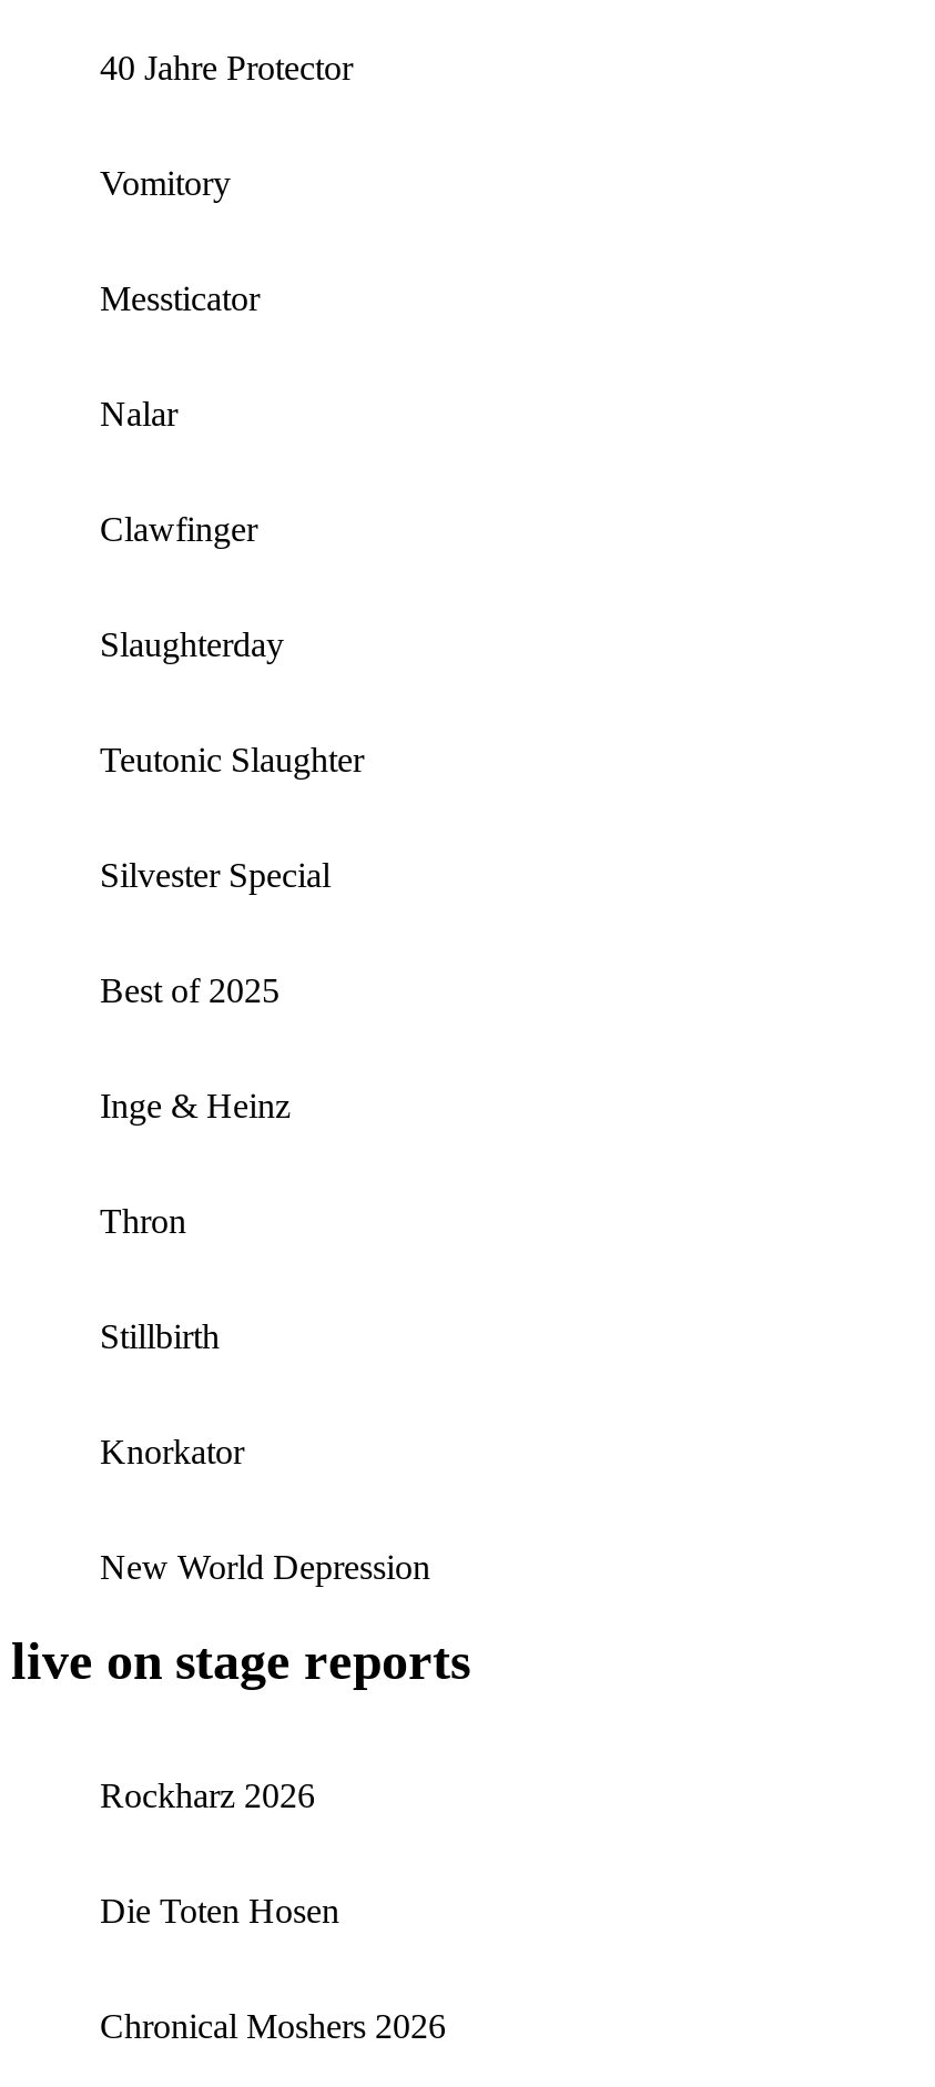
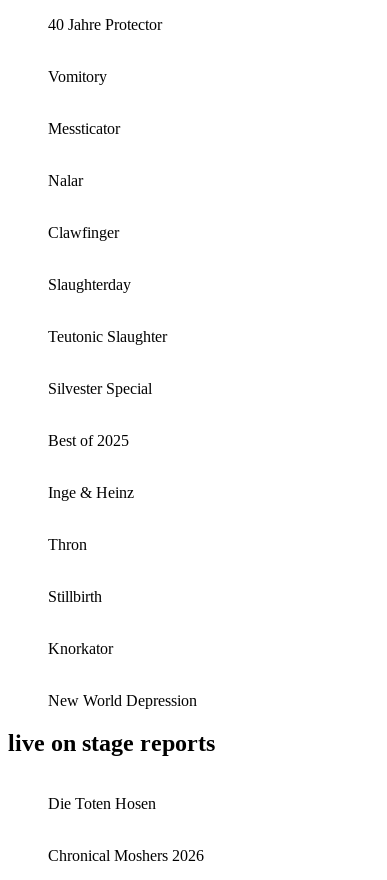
- Rockharz 2026
